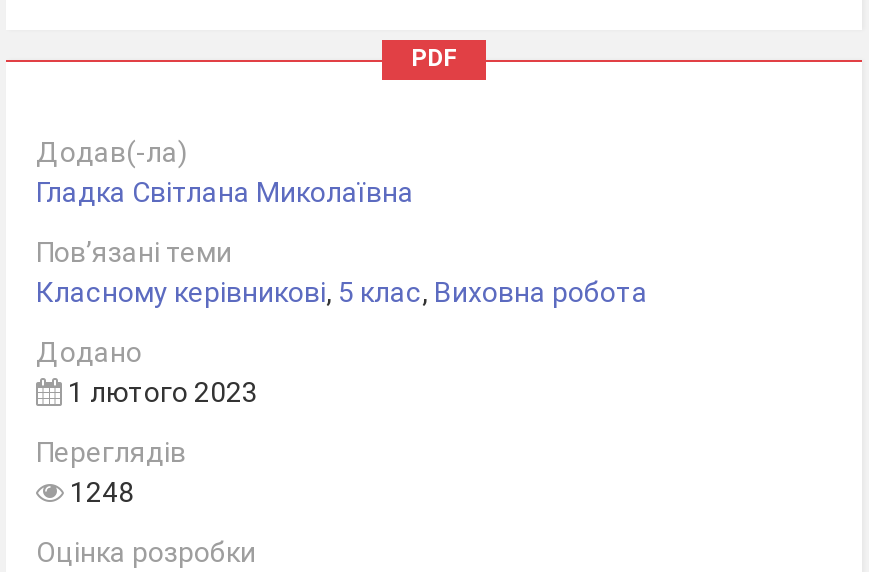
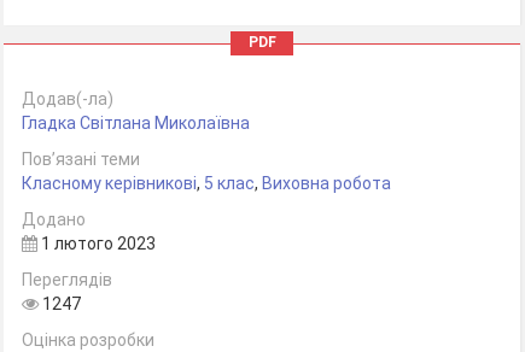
- 1248
+ 1247
